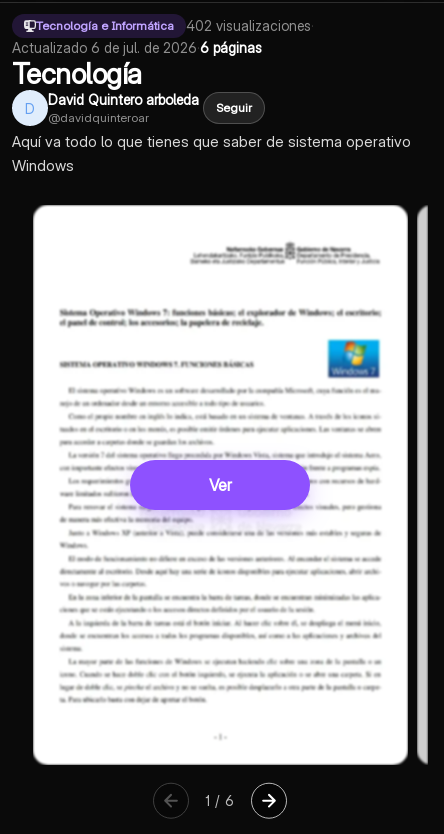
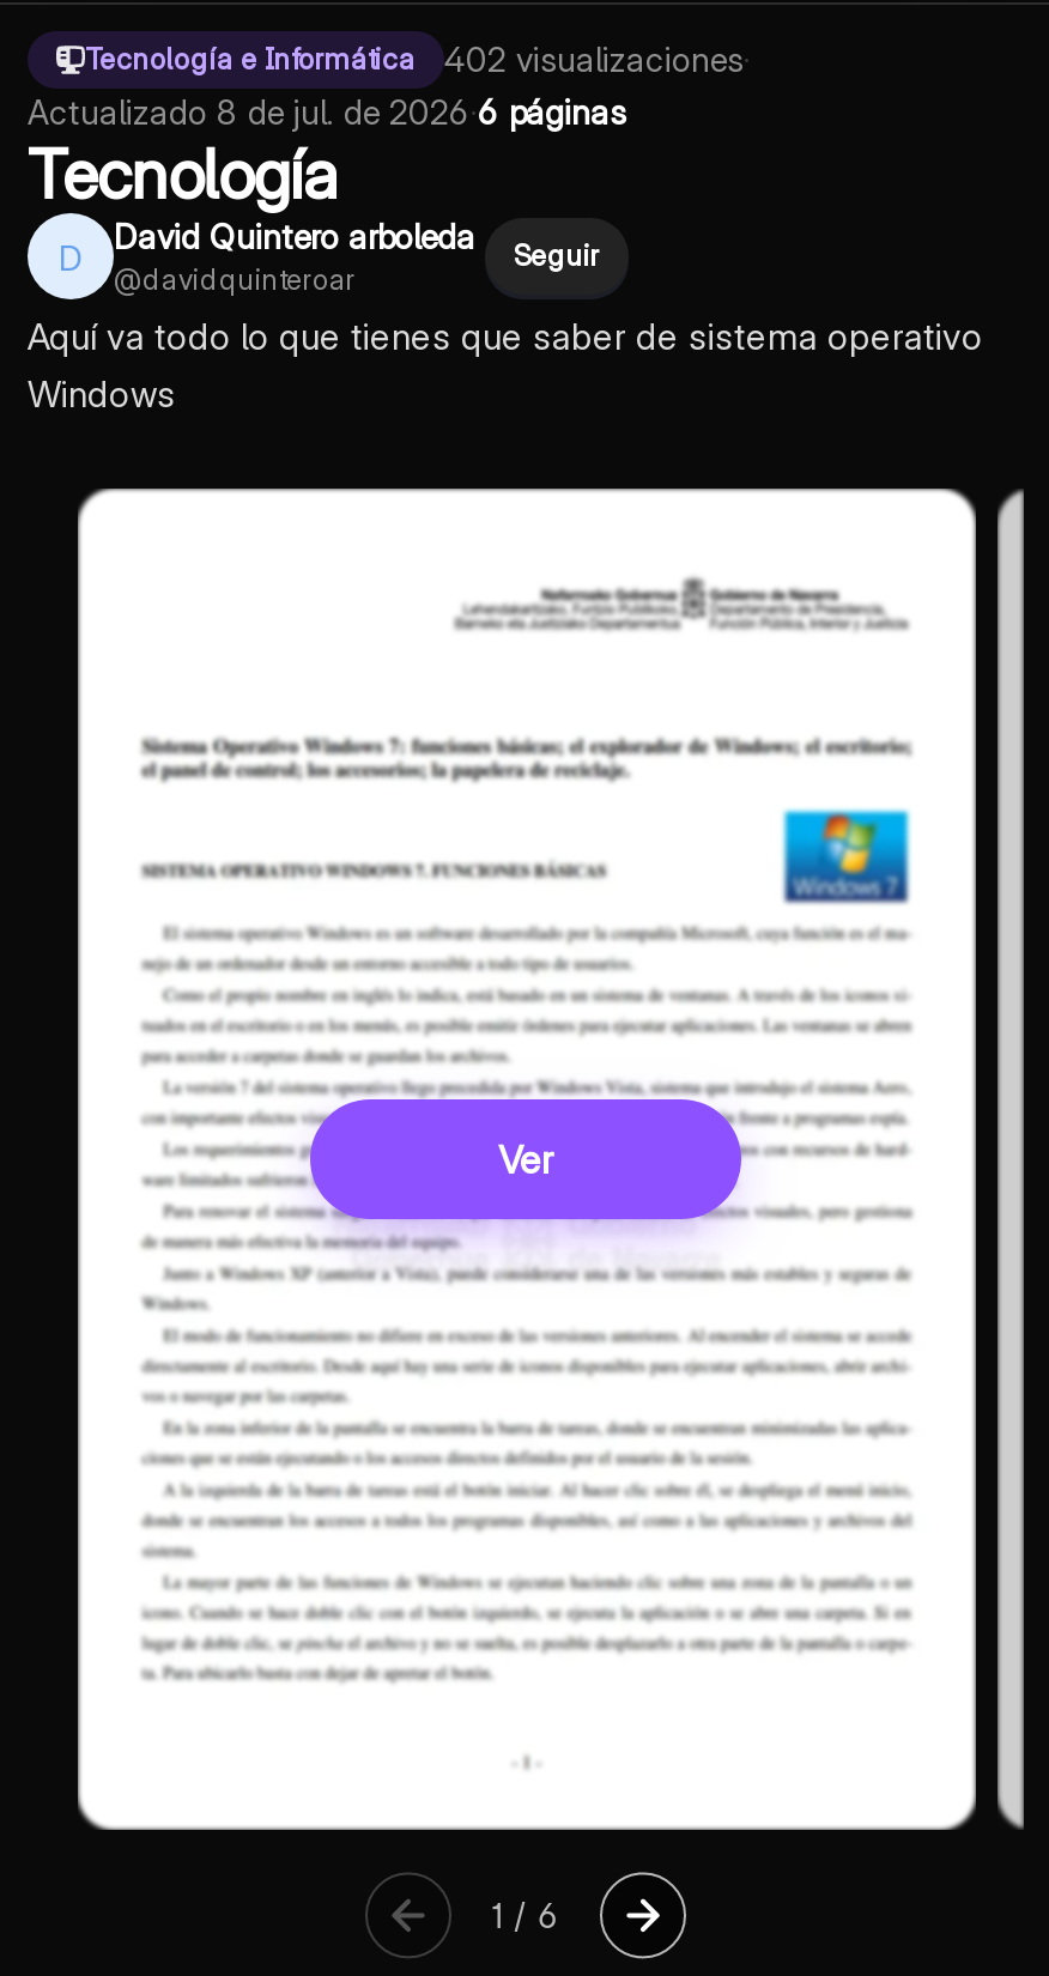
- Actualizado 6 de jul. de 2026 · 6 páginas
+ Actualizado 8 de jul. de 2026 · 6 páginas
